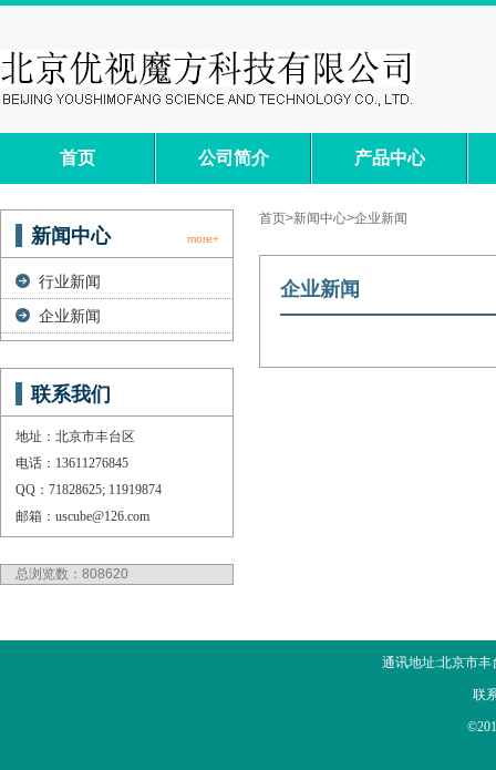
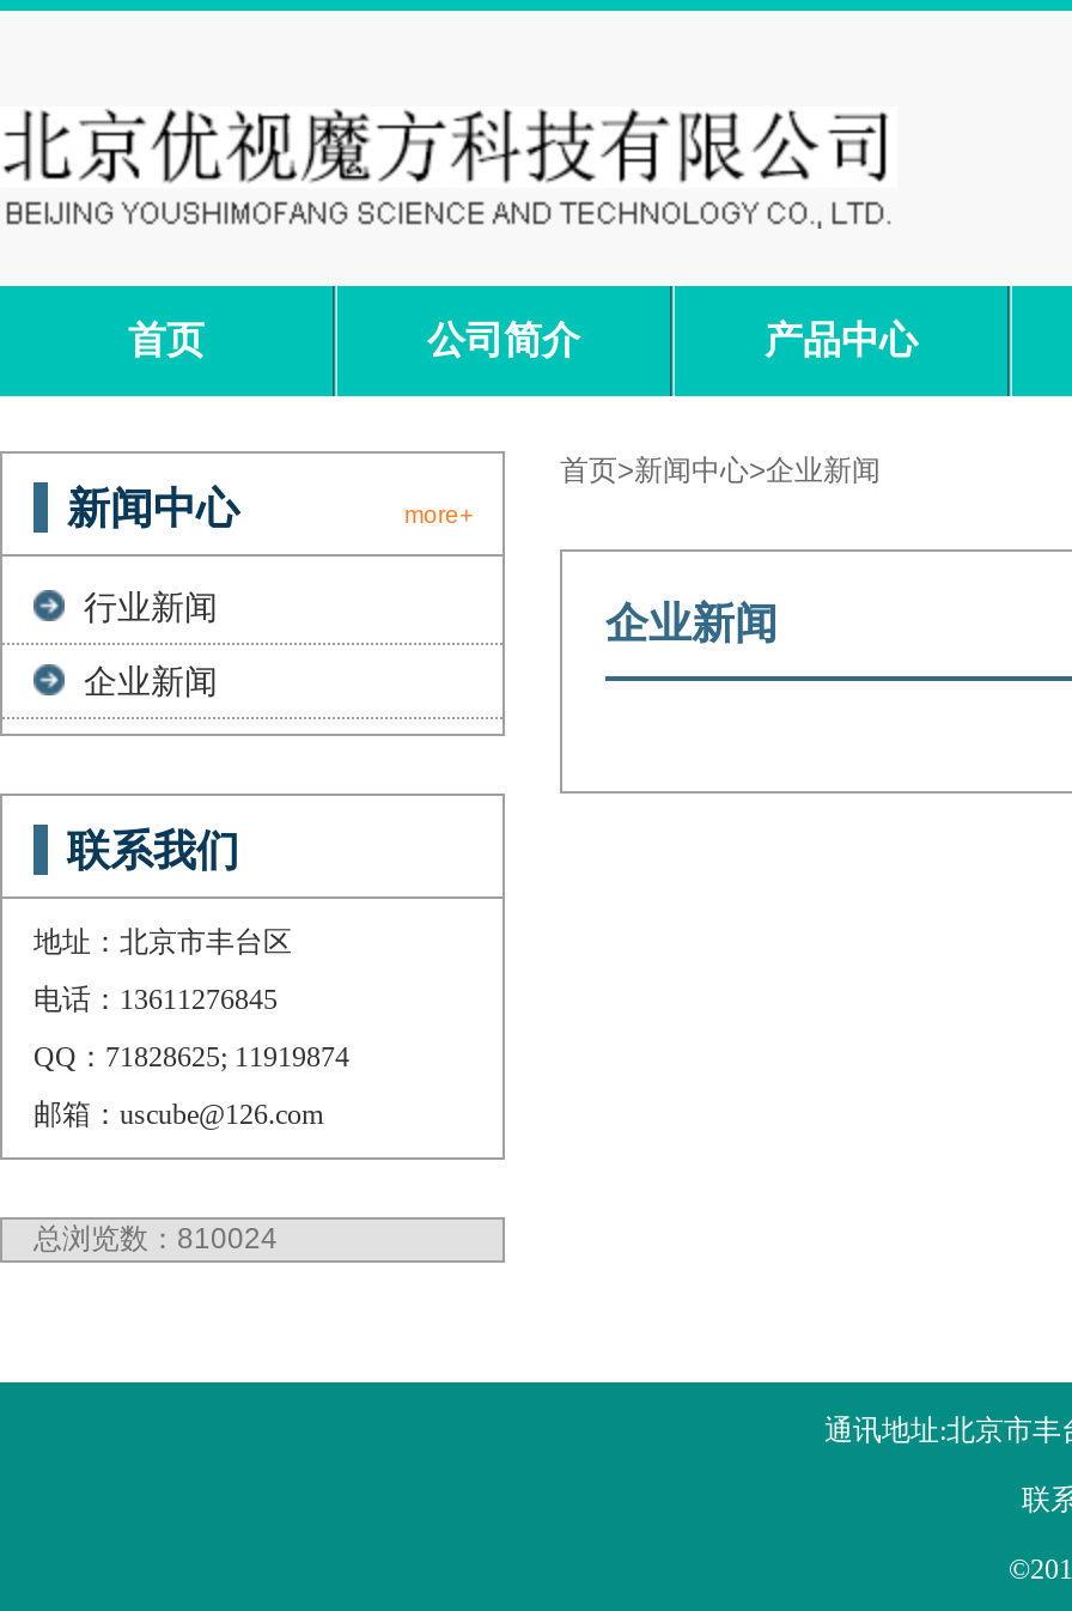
- 总浏览数：808620
+ 总浏览数：810024
